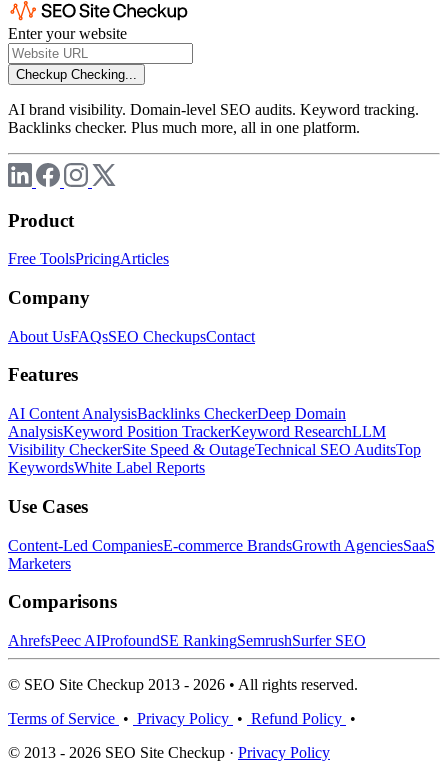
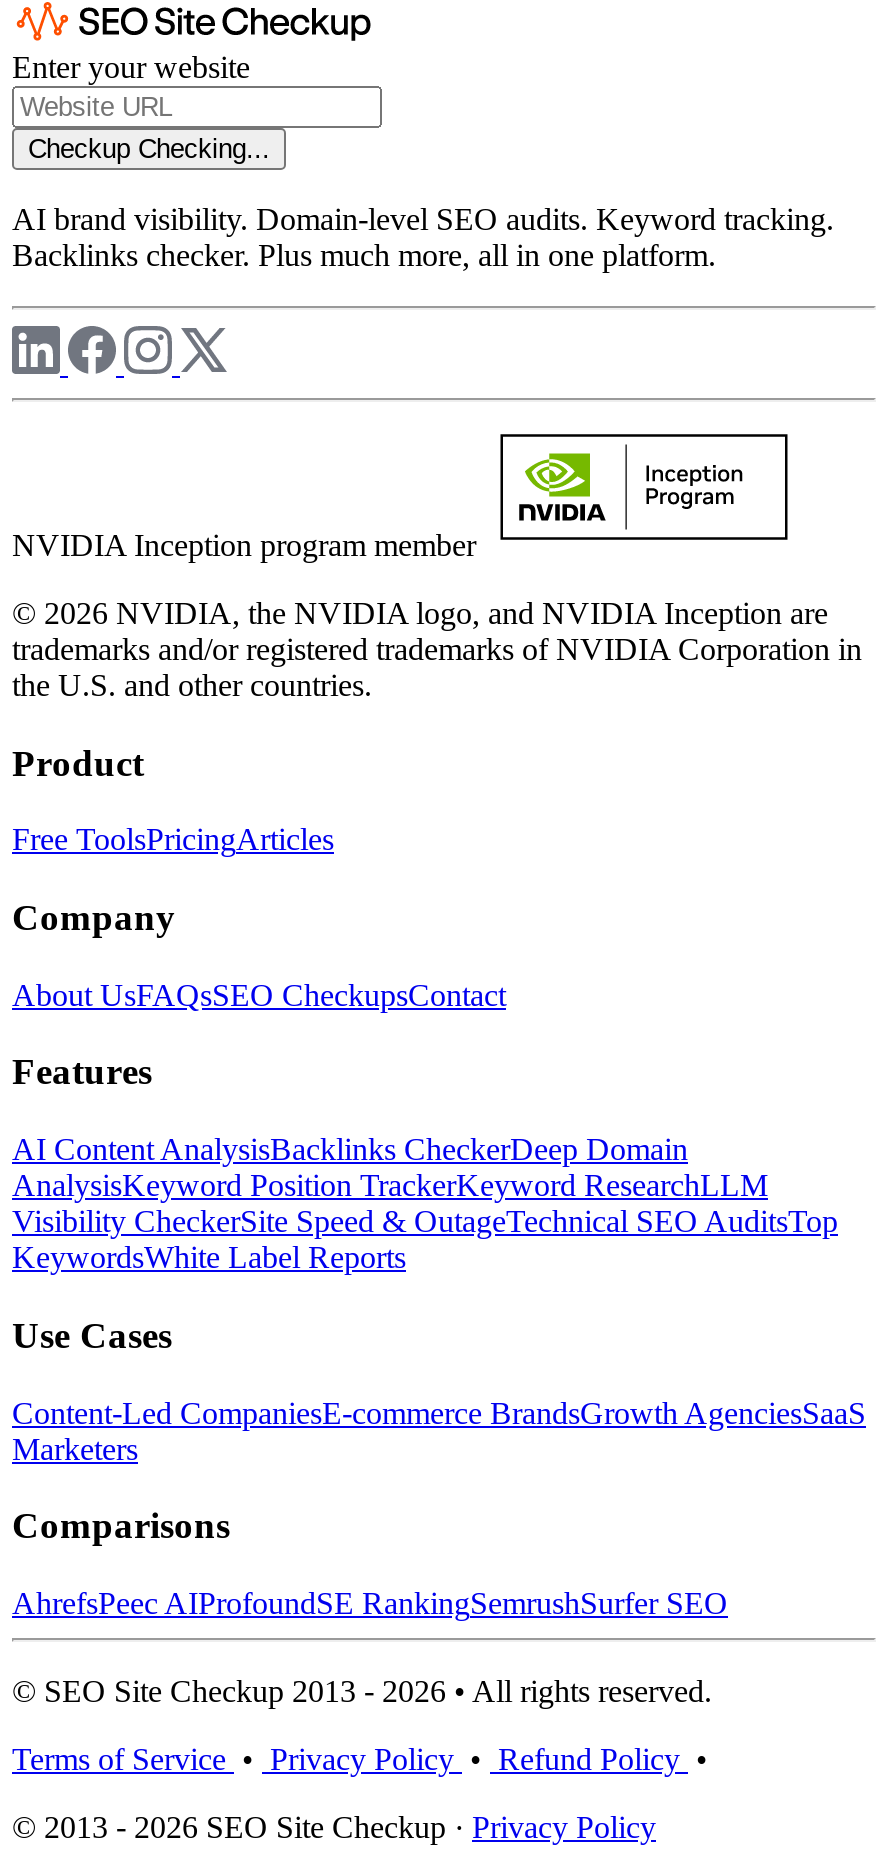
+ [image]
+ NVIDIA Inception program member
+ © 2026 NVIDIA, the NVIDIA logo, and NVIDIA Inception are
+ trademarks and/or registered trademarks of NVIDIA Corporation in
+ the U.S. and other countries.
